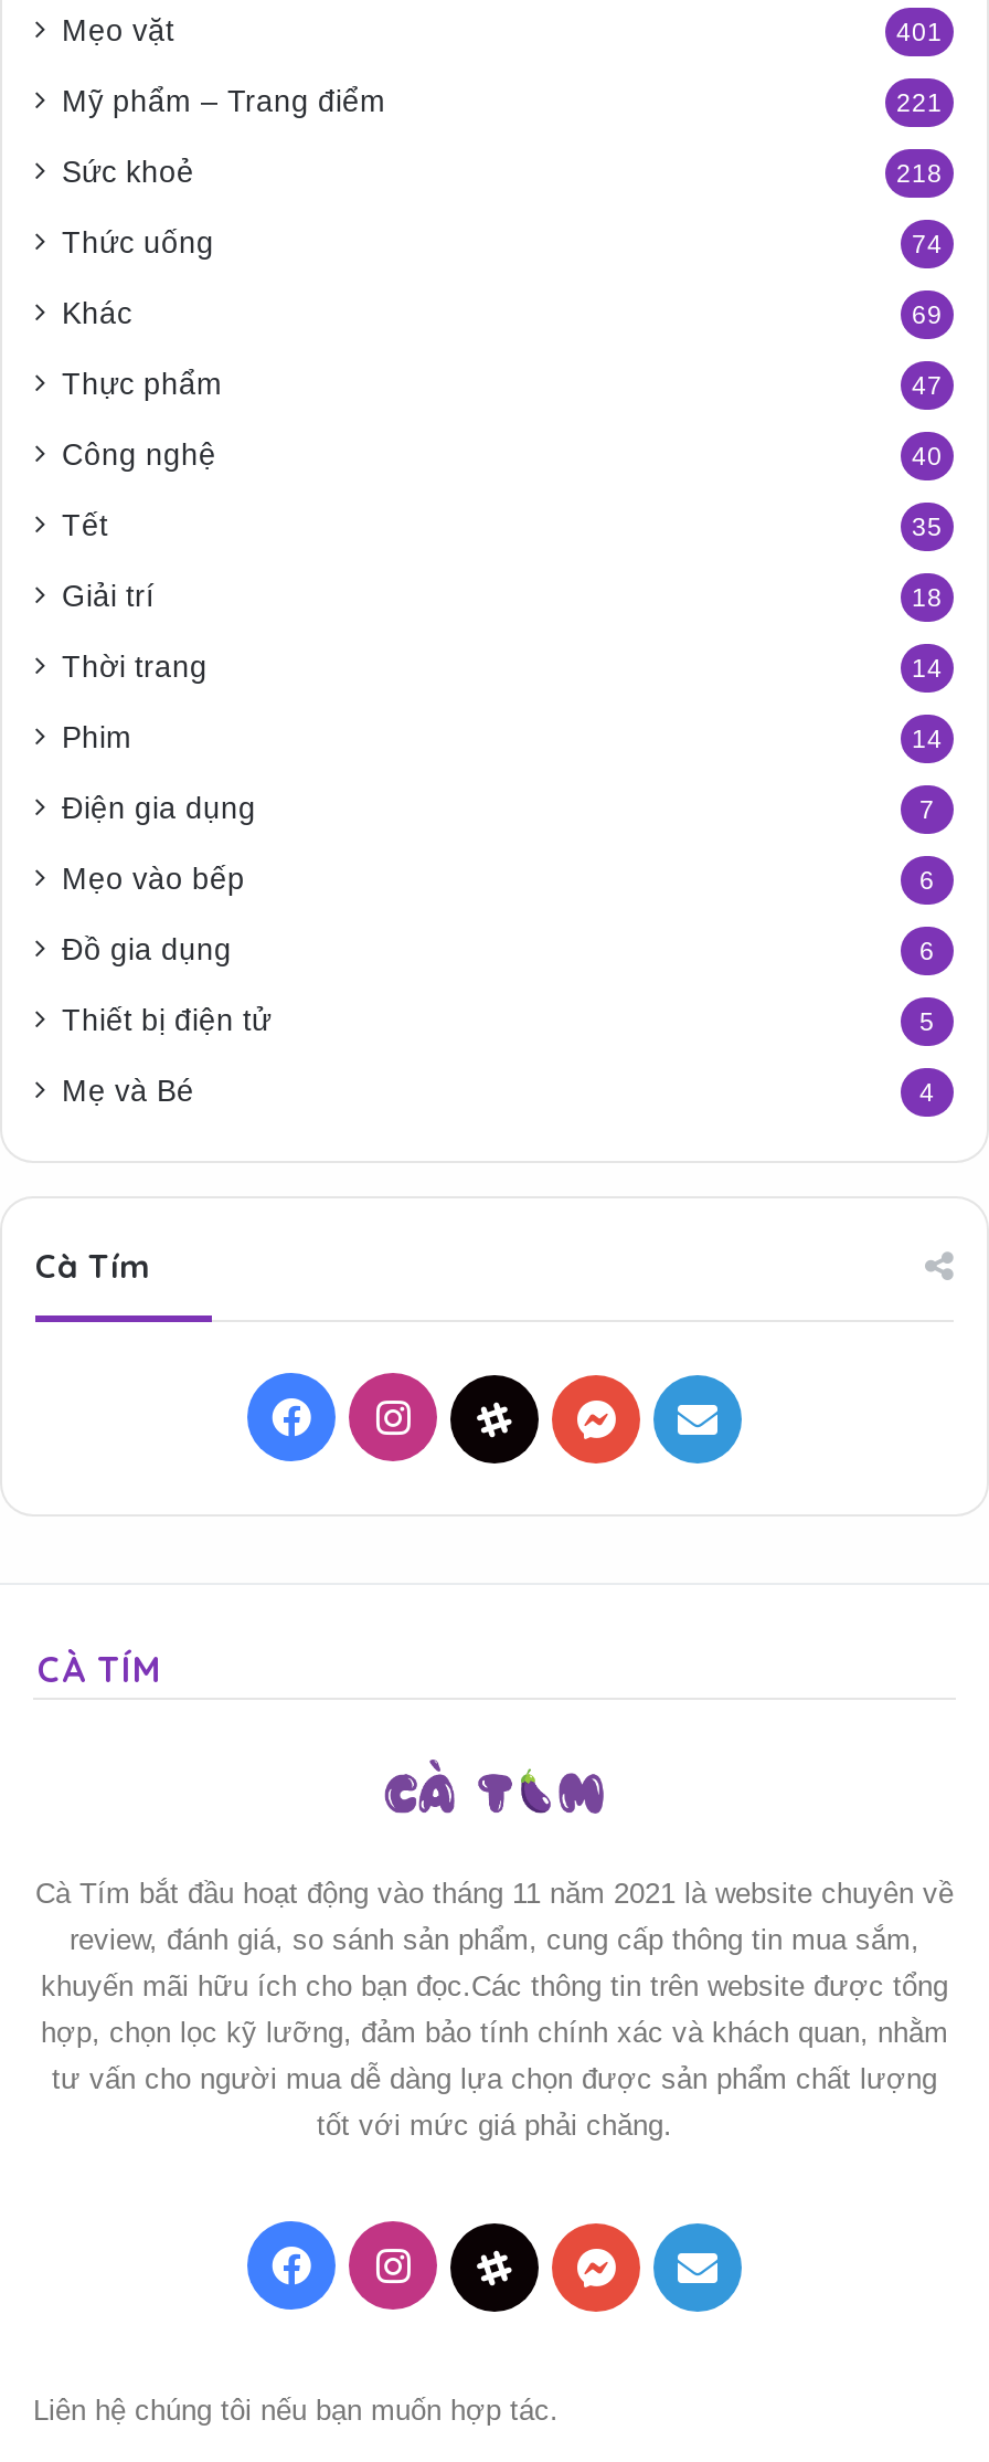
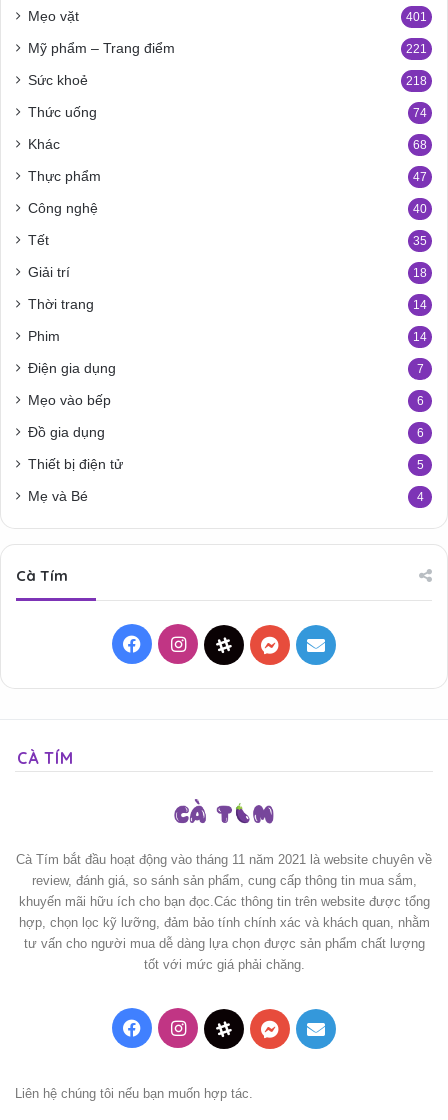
- 69
+ 68
